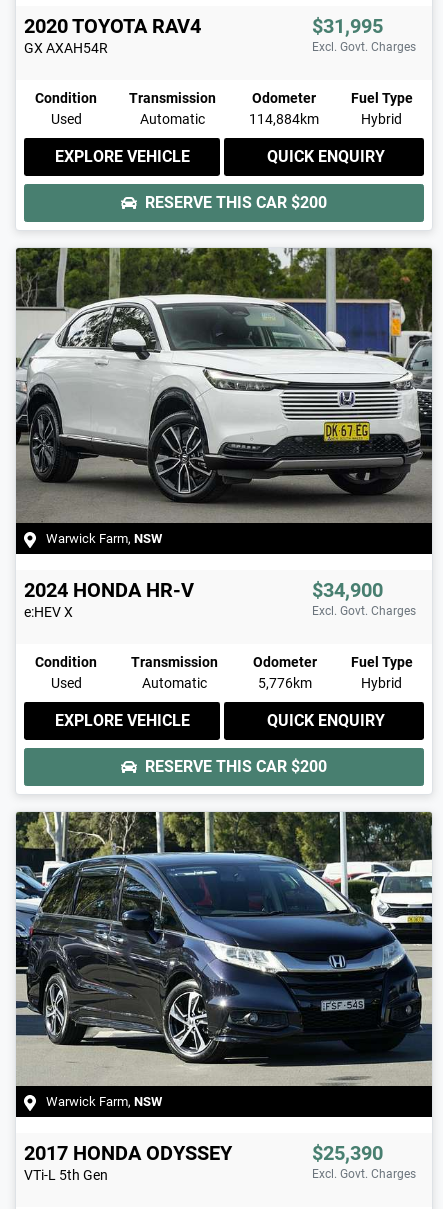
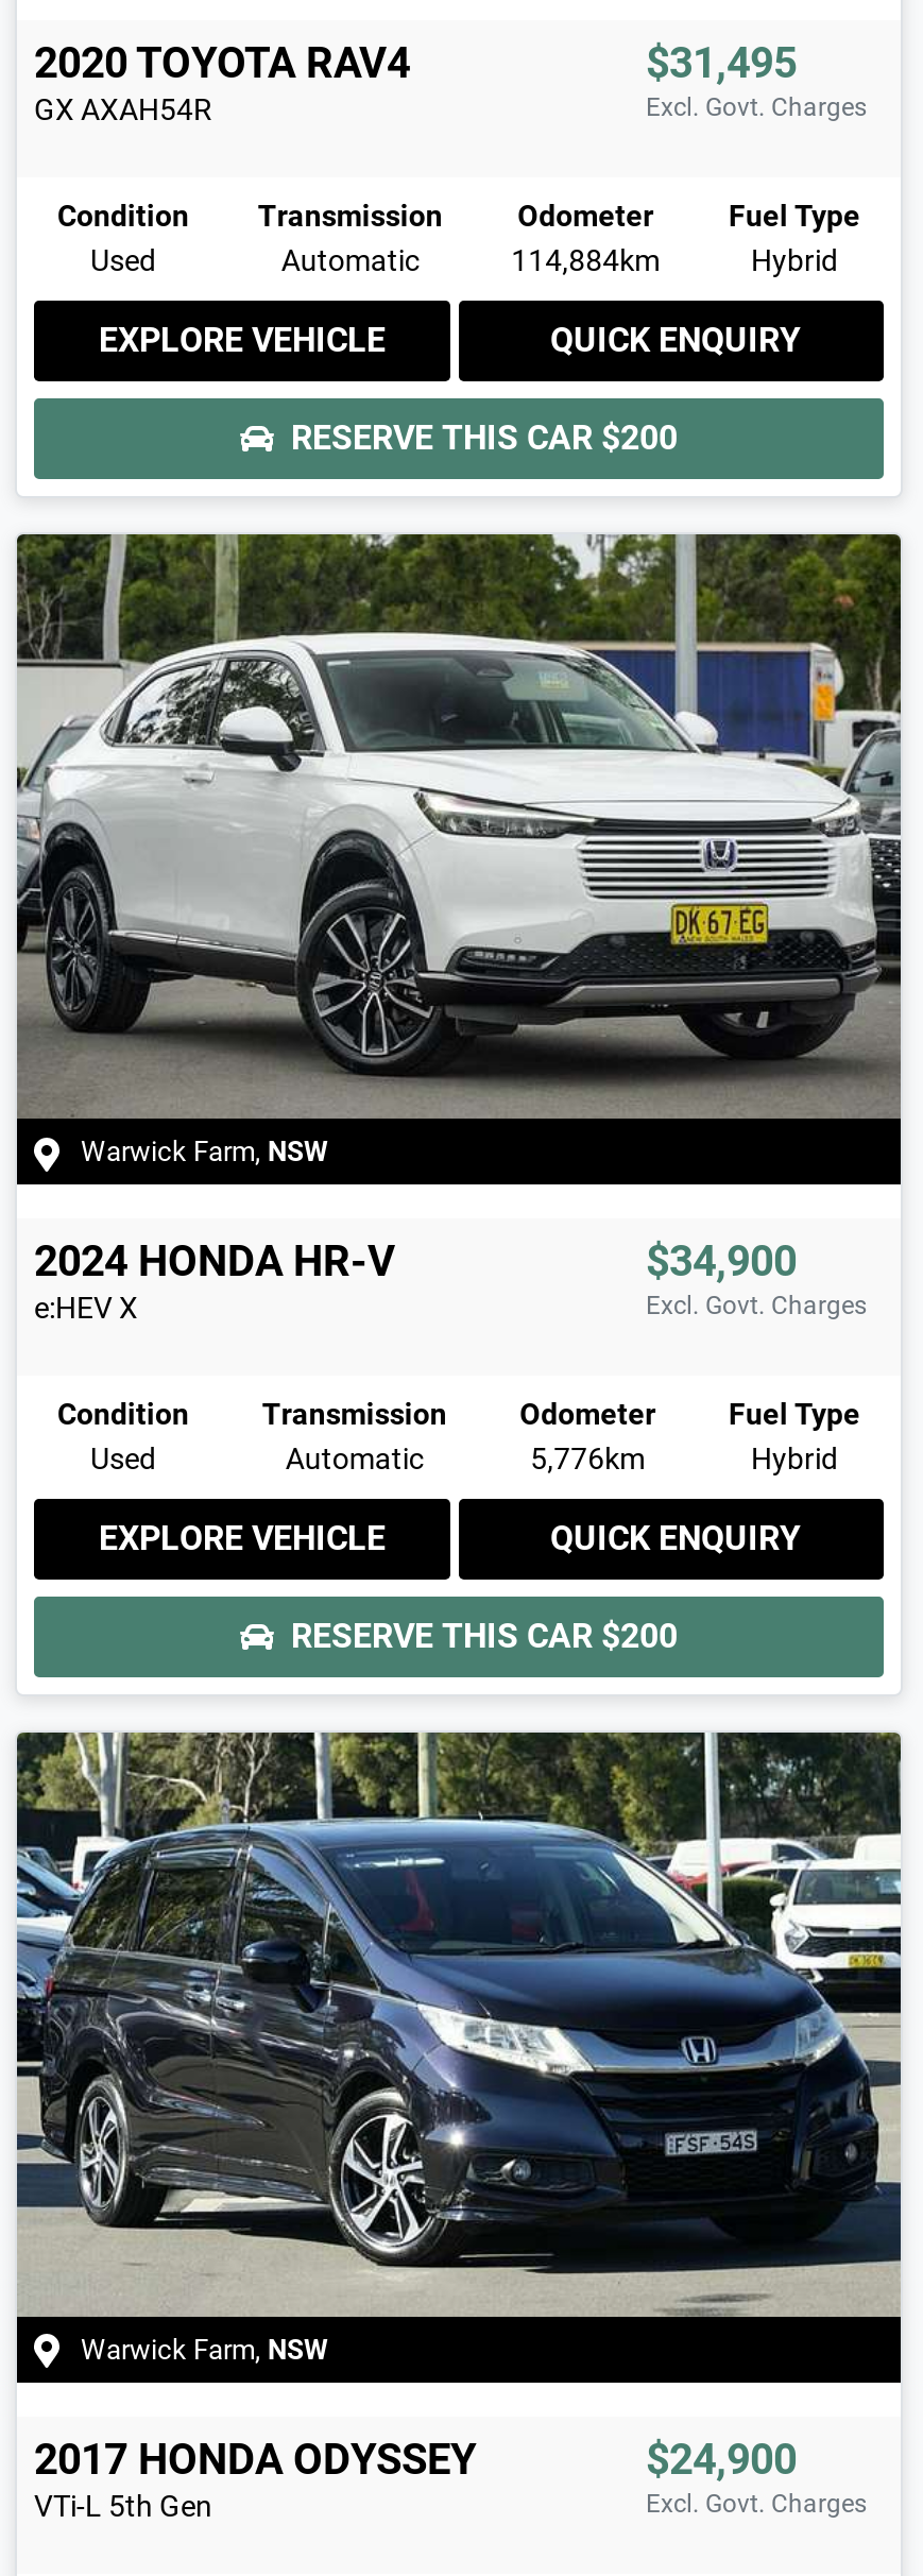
- $31,995
+ $31,495

- $25,390
+ $24,900
